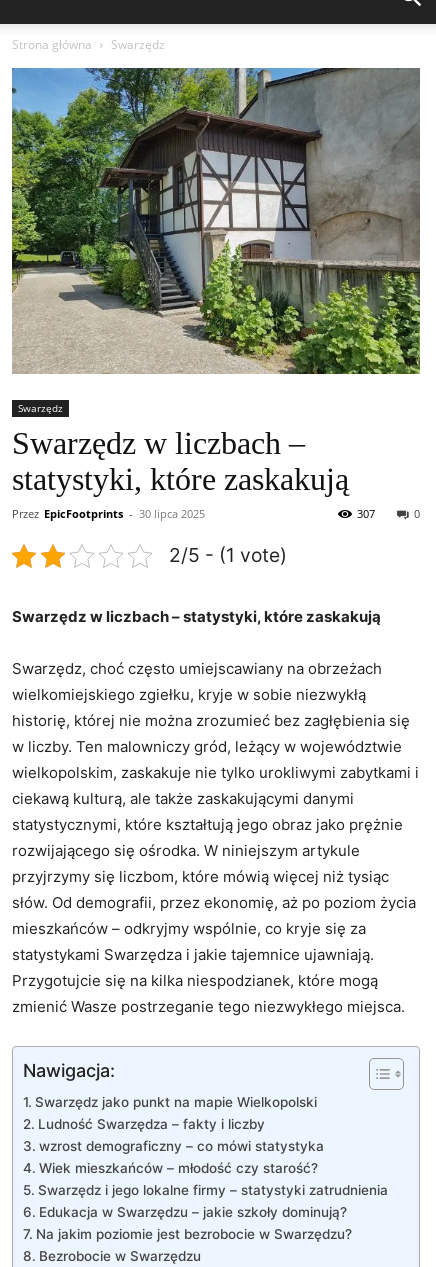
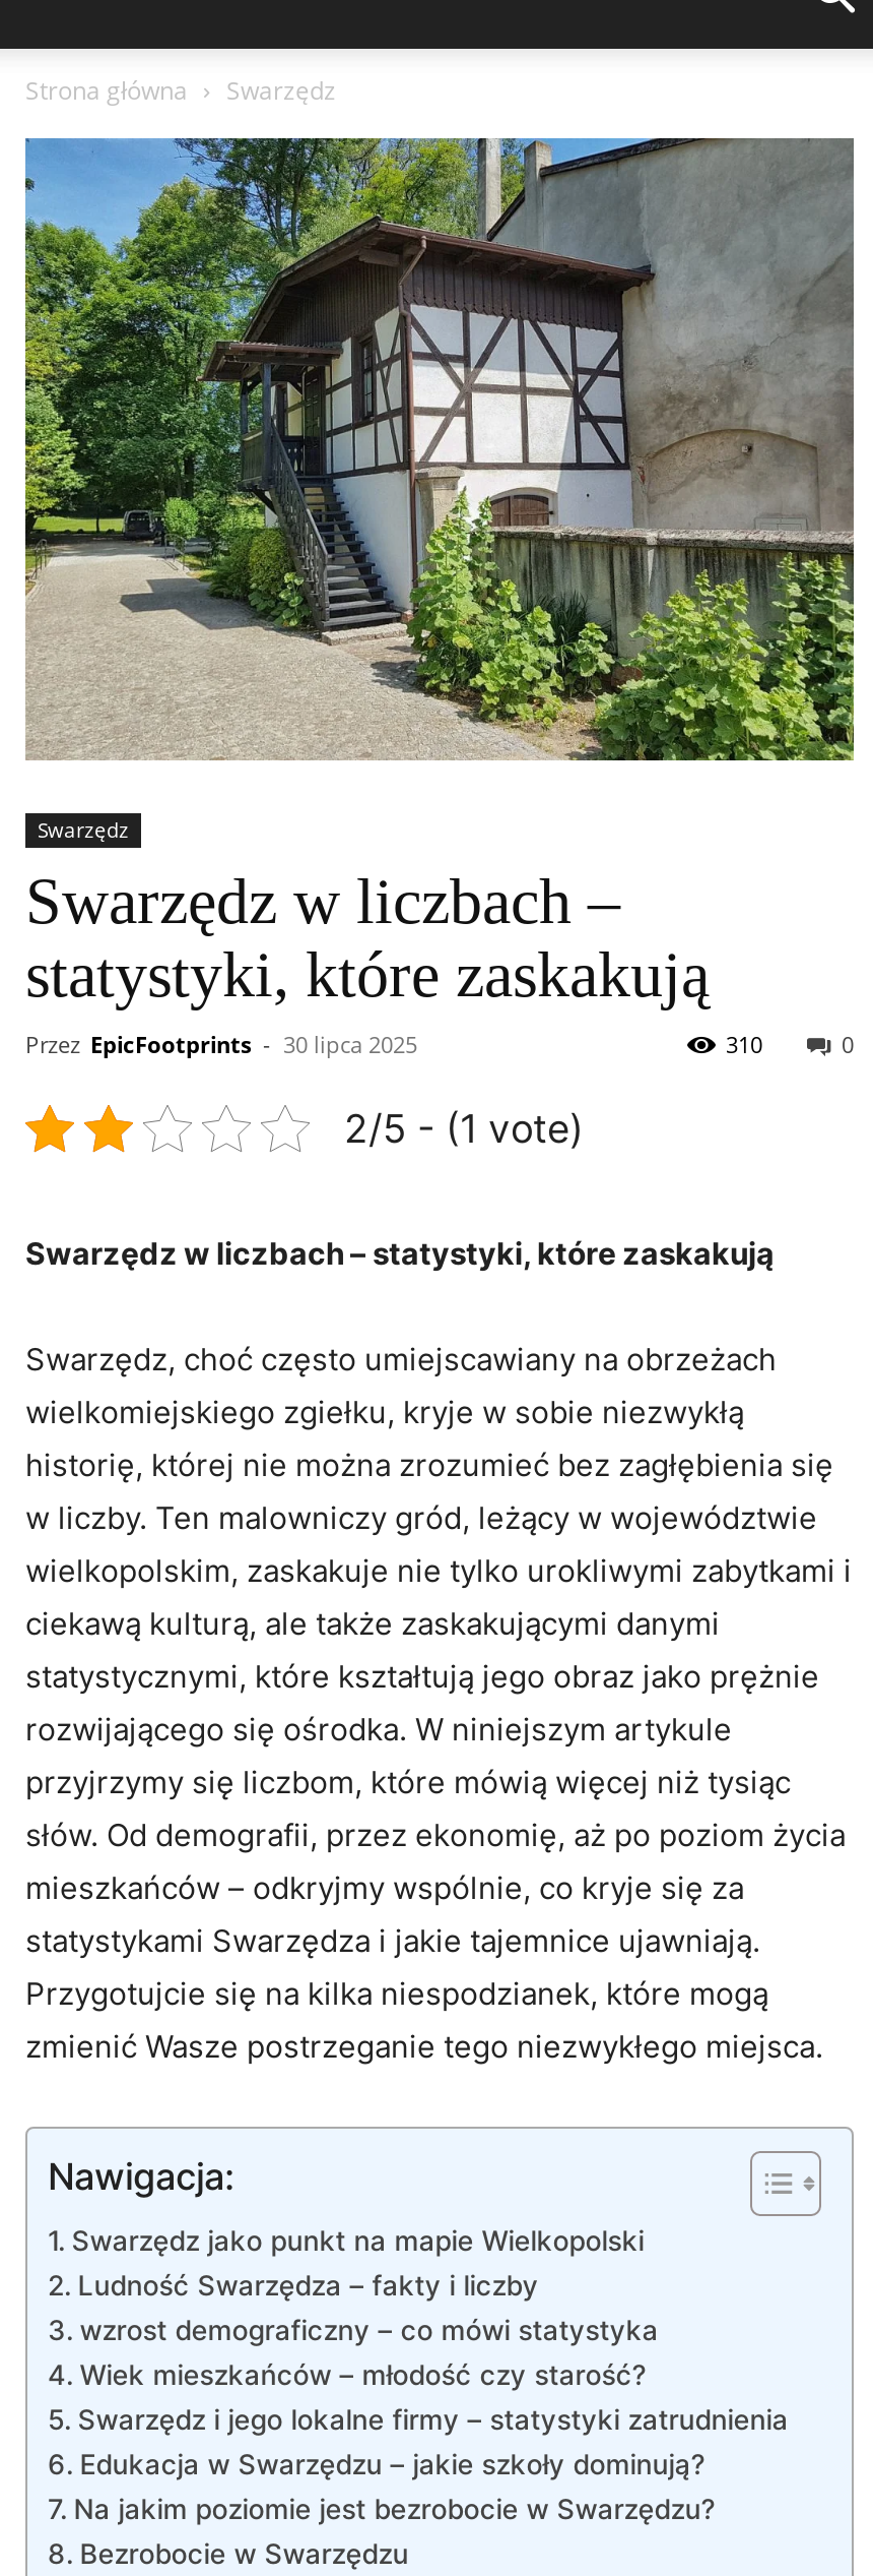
- 307
+ 310
